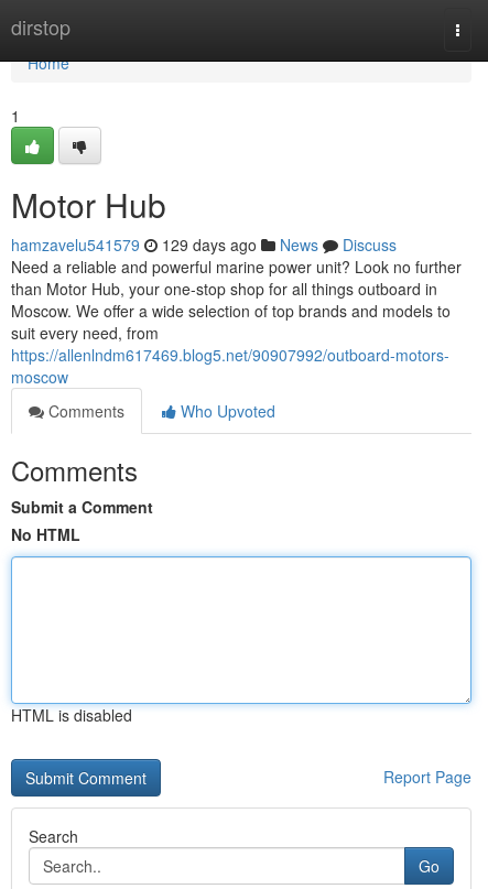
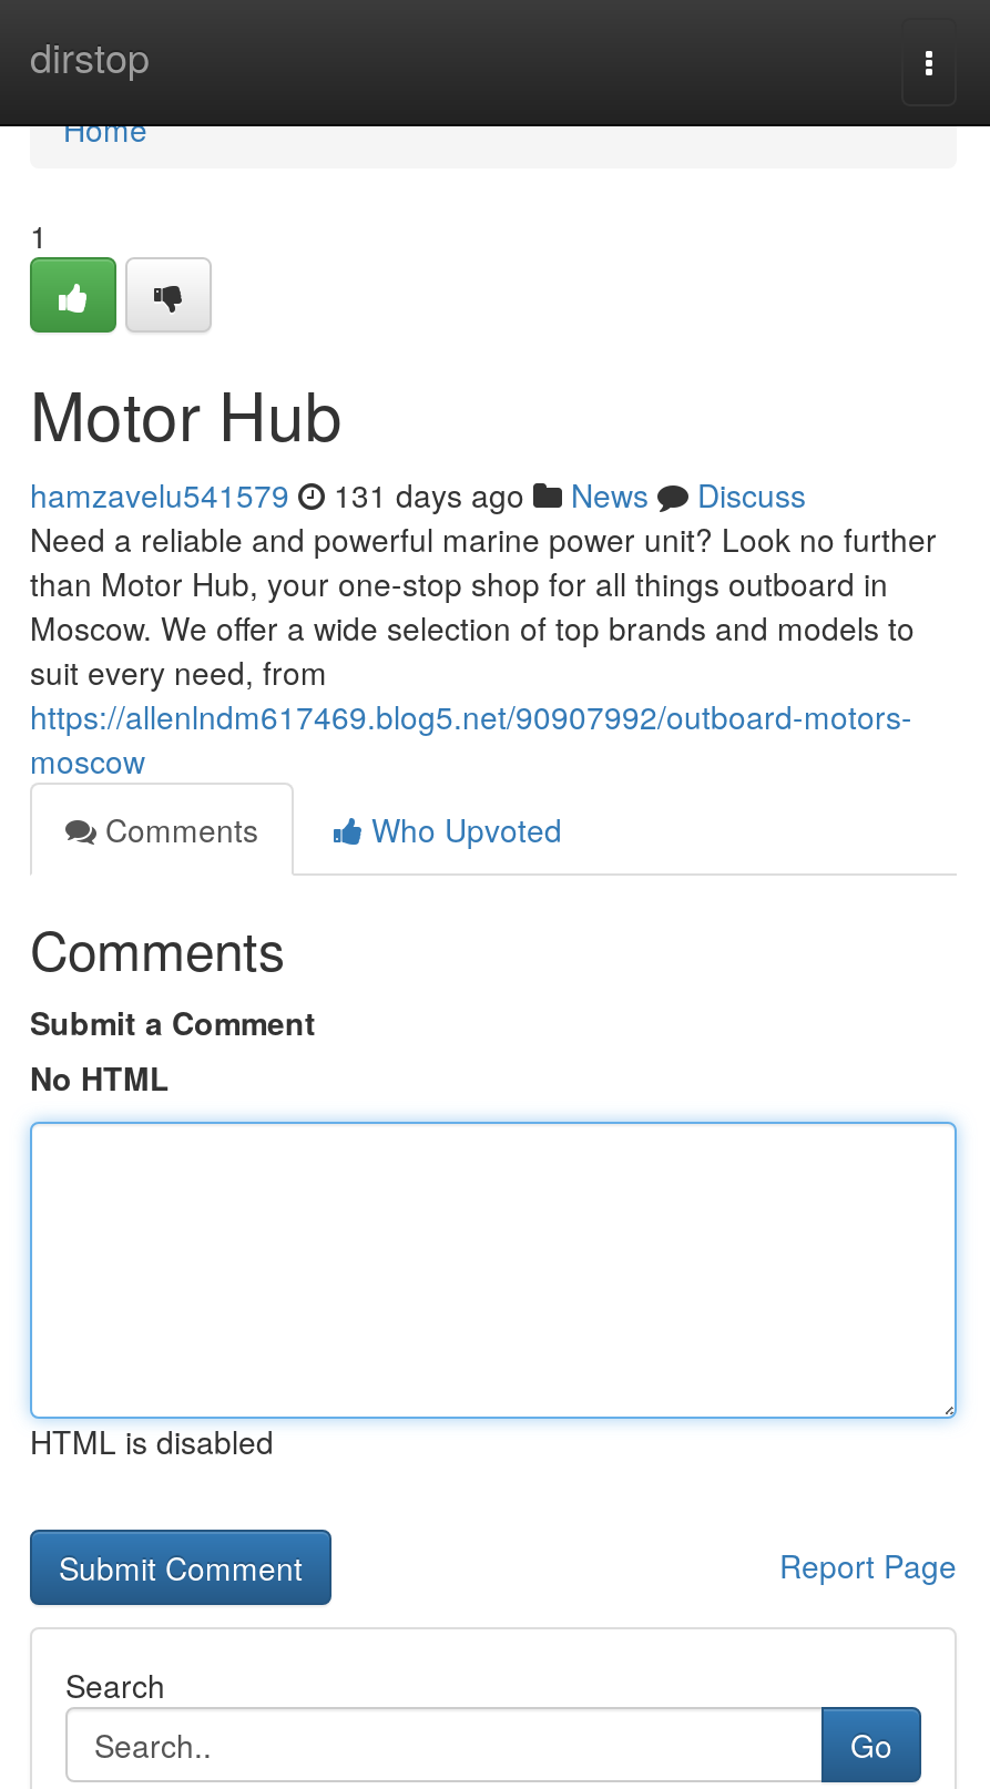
- hamzavelu541579 129 days ago News Discuss
+ hamzavelu541579 131 days ago News Discuss
